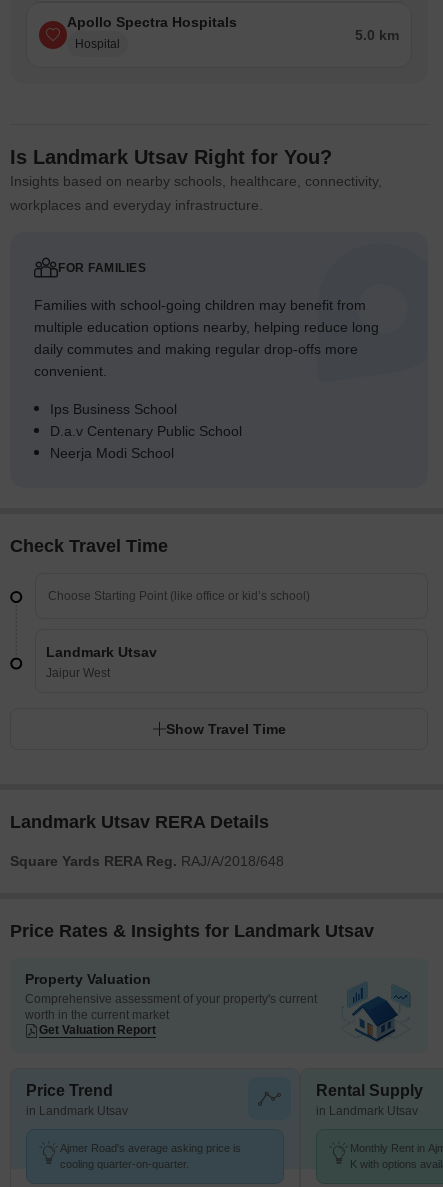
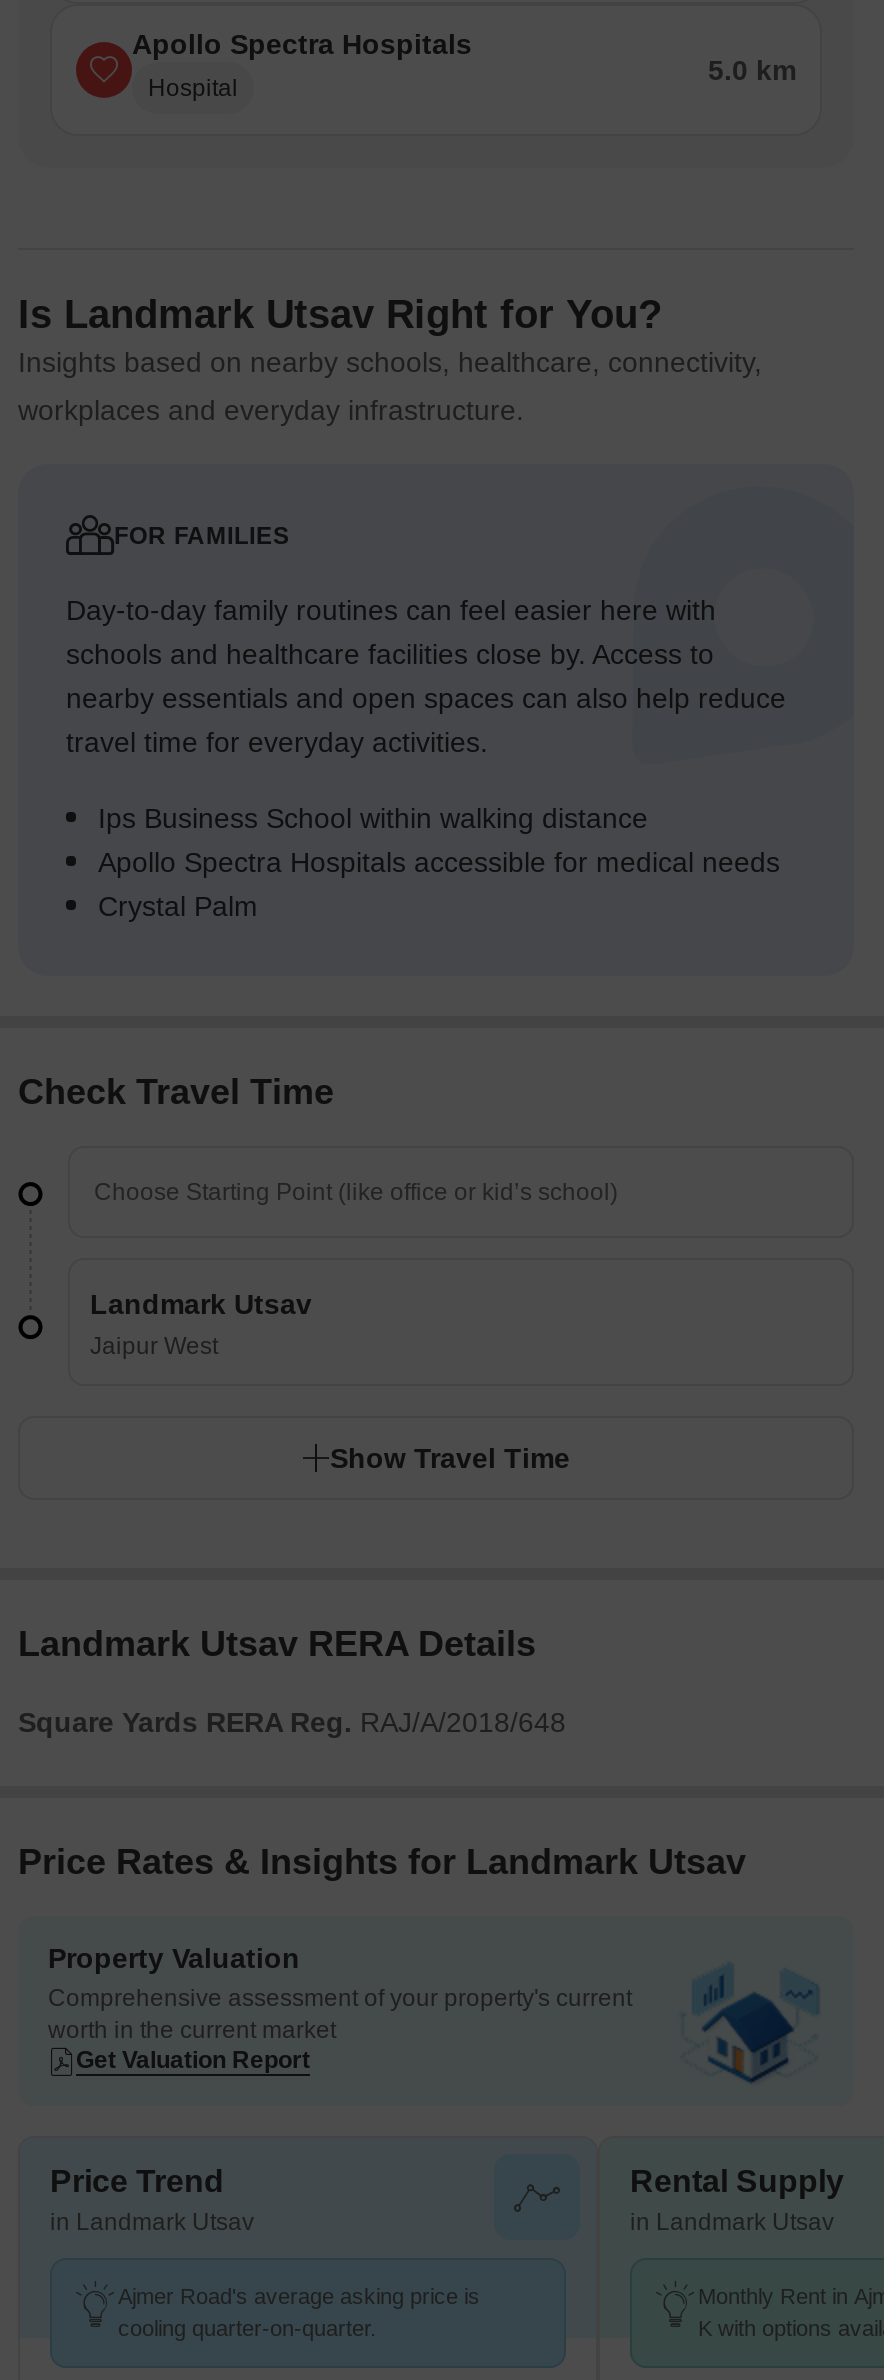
- Families with school-going children may benefit from
- multiple education options nearby, helping reduce long
- daily commutes and making regular drop-offs more
- convenient.
+ Day-to-day family routines can feel easier here with
+ schools and healthcare facilities close by. Access to
+ nearby essentials and open spaces can also help reduce
+ travel time for everyday activities.

- Ips Business School
- D.a.v Centenary Public School
- Neerja Modi School
+ Ips Business School within walking distance
+ Apollo Spectra Hospitals accessible for medical needs
+ Crystal Palm
